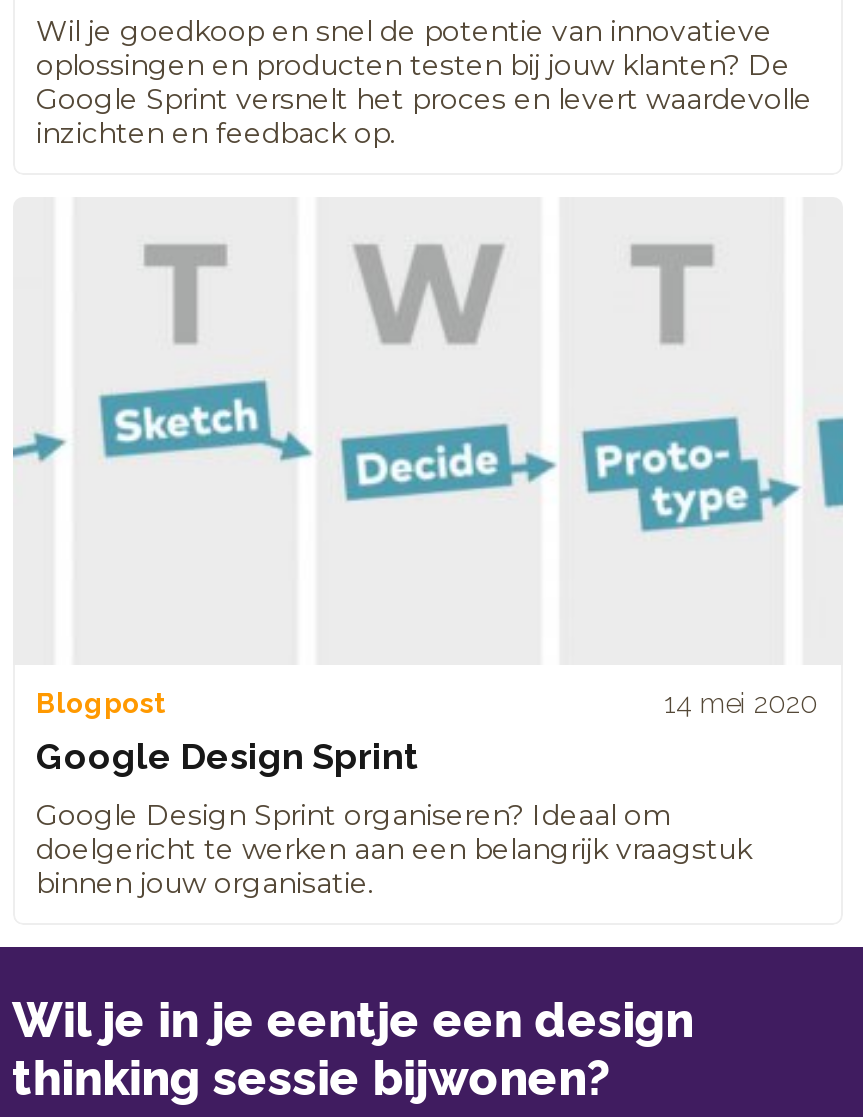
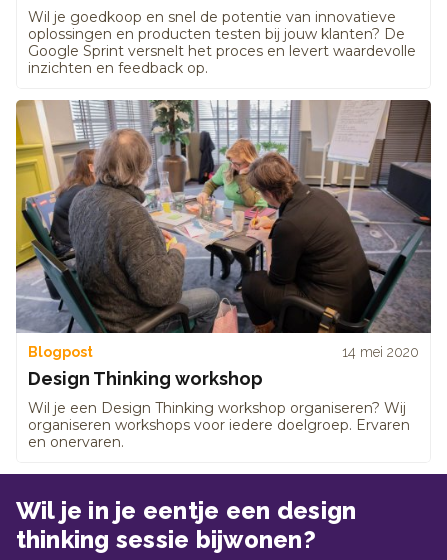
- [image]
- Google Design Sprint
+ [image]
+ Design Thinking workshop

- Google Design Sprint organiseren? Ideaal om
- doelgericht te werken aan een belangrijk vraagstuk
- binnen jouw organisatie.
+ Wil je een Design Thinking workshop organiseren? Wij
+ organiseren workshops voor iedere doelgroep. Ervaren
+ en onervaren.
